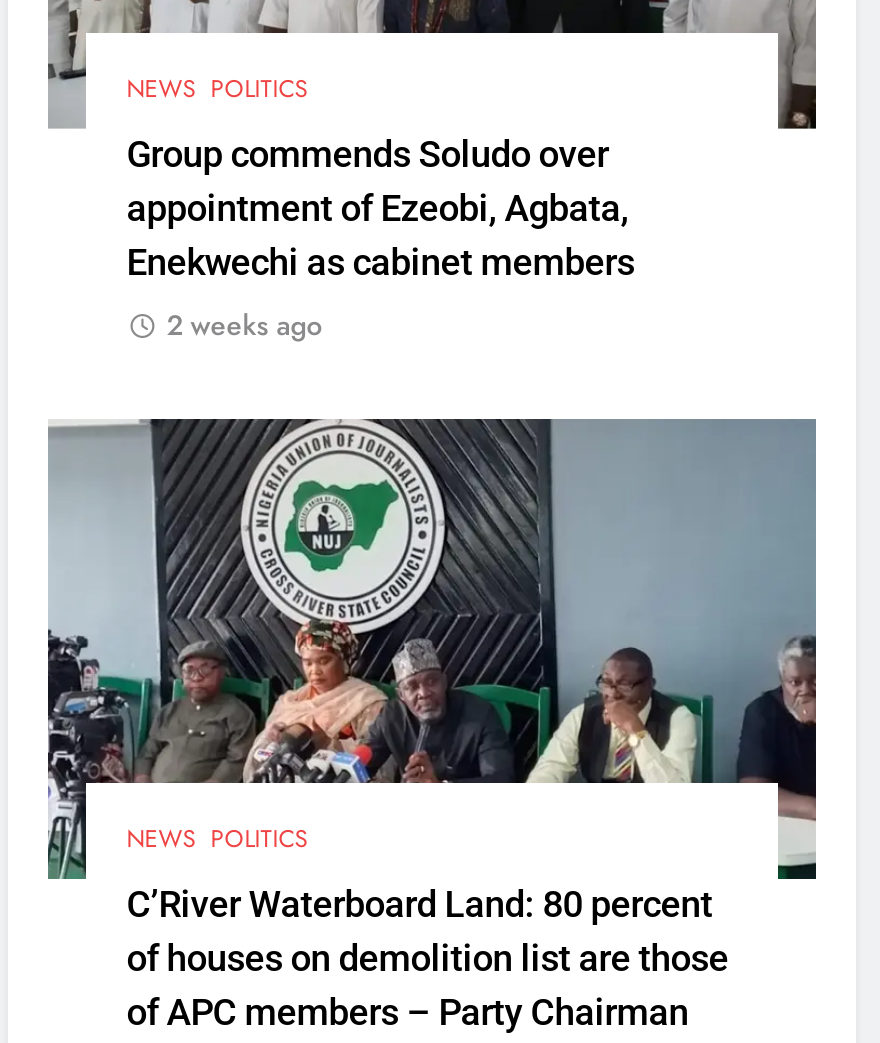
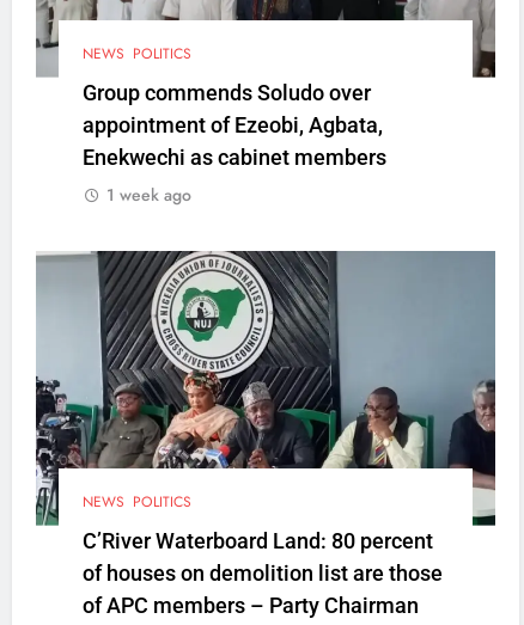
- 2 weeks ago
+ 1 week ago
